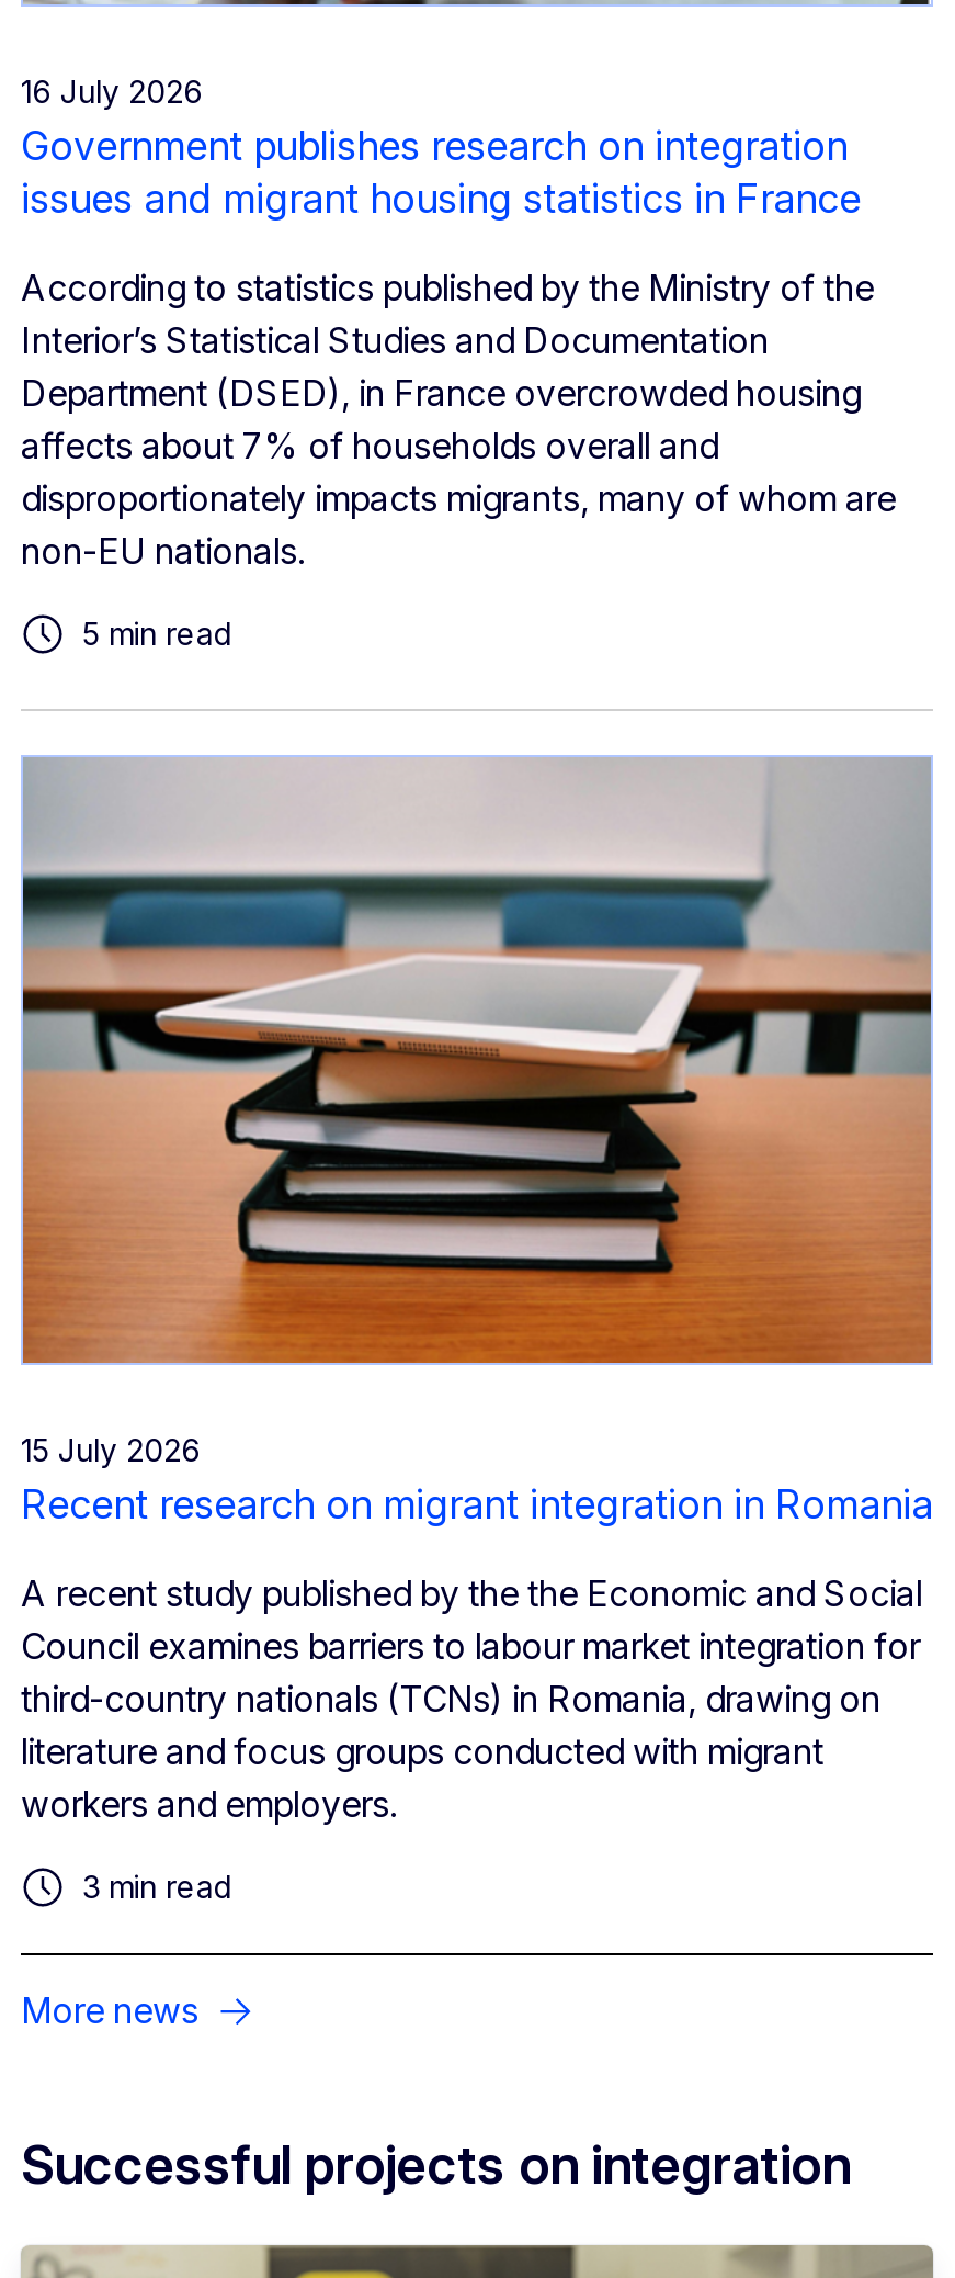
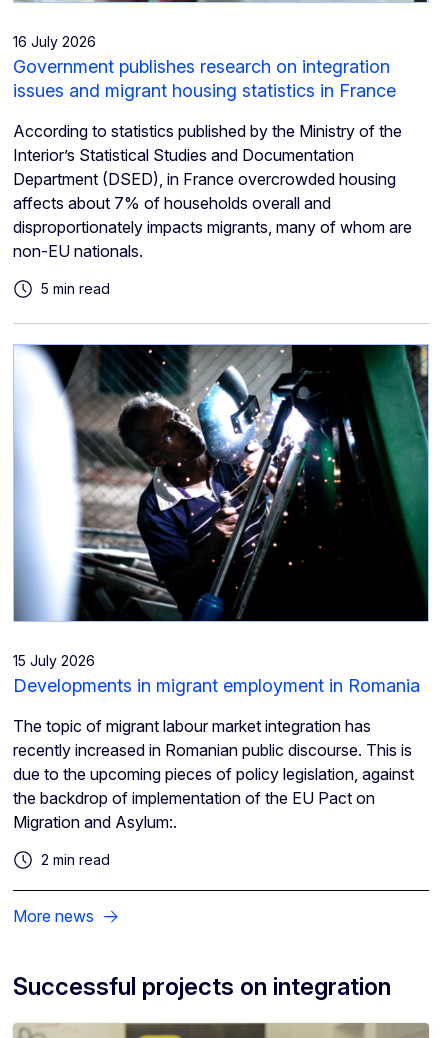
- [image]
+ [image]

- Recent research on migrant integration in Romania
+ Developments in migrant employment in Romania

- A recent study published by the the Economic and Social
- Council examines barriers to labour market integration for
- third-country nationals (TCNs) in Romania, drawing on
- literature and focus groups conducted with migrant
- workers and employers.
+ The topic of migrant labour market integration has
+ recently increased in Romanian public discourse. This is
+ due to the upcoming pieces of policy legislation, against
+ the backdrop of implementation of the EU Pact on
+ Migration and Asylum:.

- 3 min read
+ 2 min read
